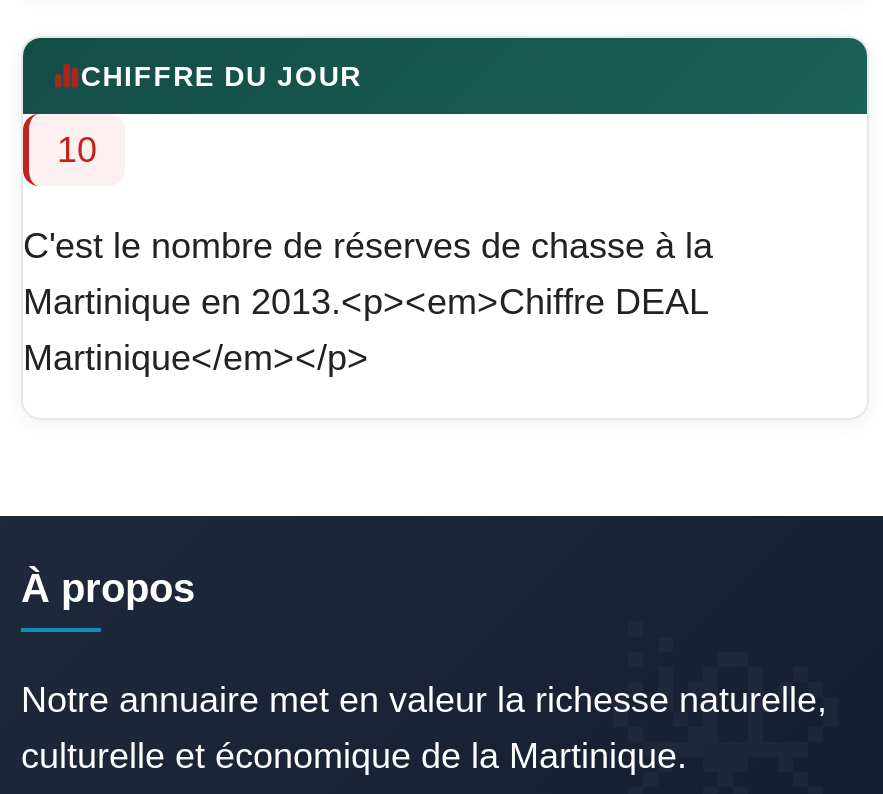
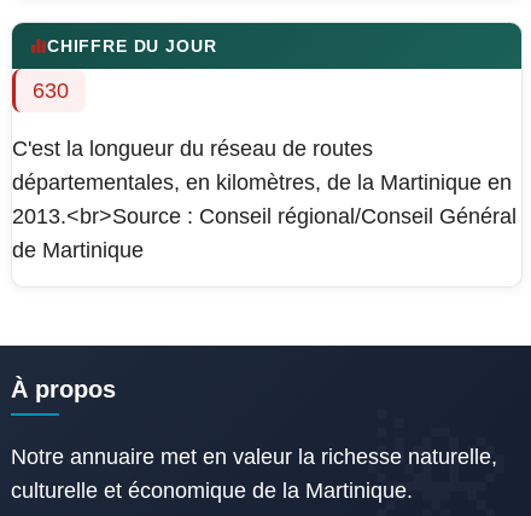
- 10
+ 630

- C'est le nombre de réserves de chasse à la
- Martinique en 2013.<p><em>Chiffre DEAL
- Martinique</em></p>
+ C'est la longueur du réseau de routes
+ départementales, en kilomètres, de la Martinique en
+ 2013.<br>Source : Conseil régional/Conseil Général
+ de Martinique
